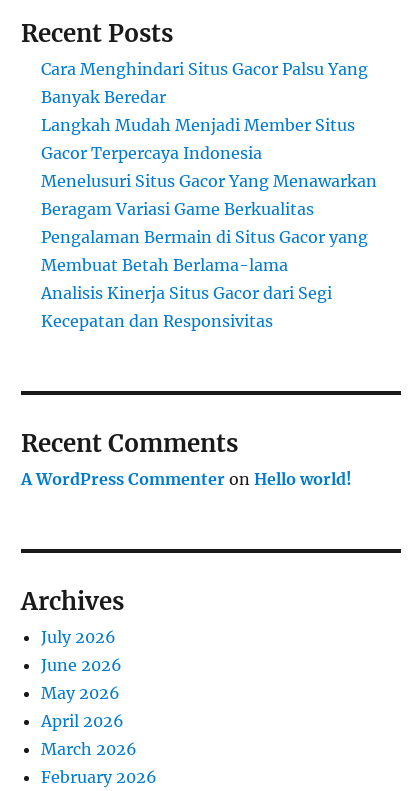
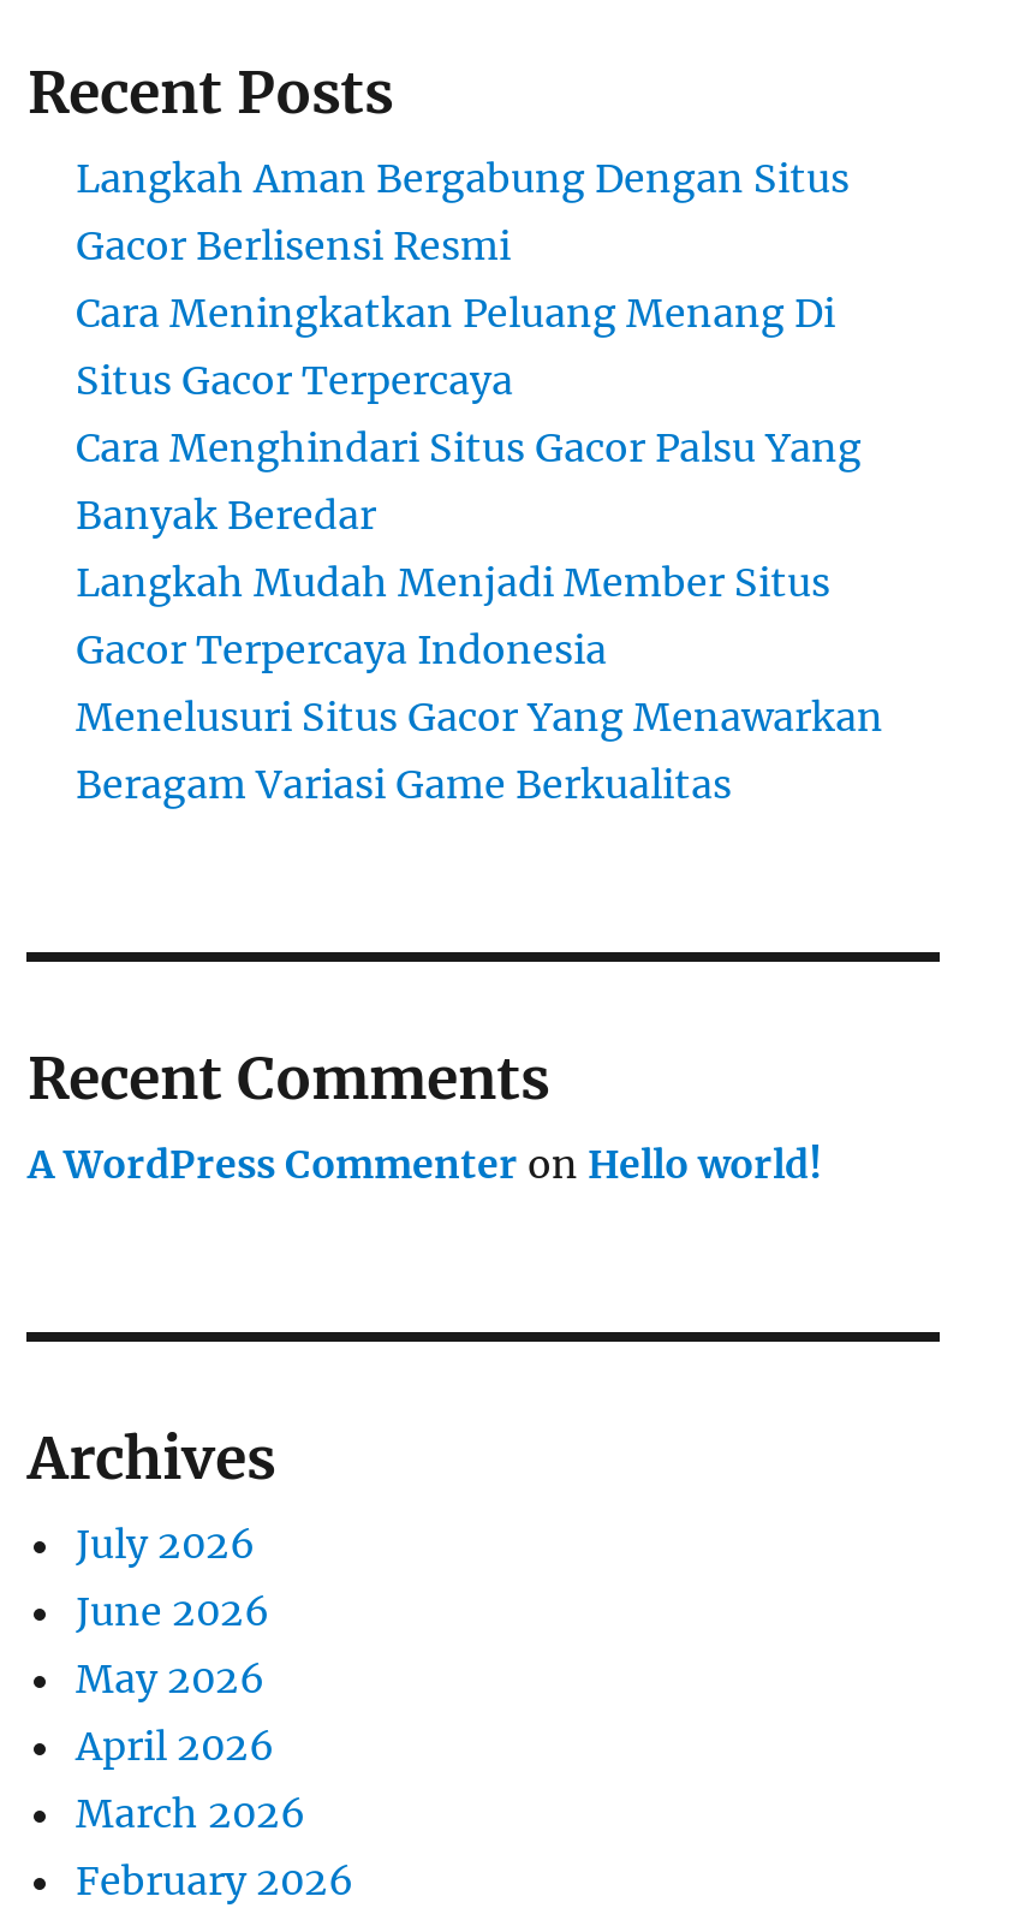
+ Langkah Aman Bergabung Dengan Situs
+ Gacor Berlisensi Resmi
+ Cara Meningkatkan Peluang Menang Di
+ Situs Gacor Terpercaya

moved down: Cara Menghindari Situs Gacor Palsu Yang | Banyak Beredar | Langkah Mudah Menjadi Member Situs | Gacor Terpercaya Indonesia | Menelusuri Situs Gacor Yang Menawarkan | Beragam Variasi Game Berkualitas

- Pengalaman Bermain di Situs Gacor yang
- Membuat Betah Berlama-lama
- Analisis Kinerja Situs Gacor dari Segi
- Kecepatan dan Responsivitas
